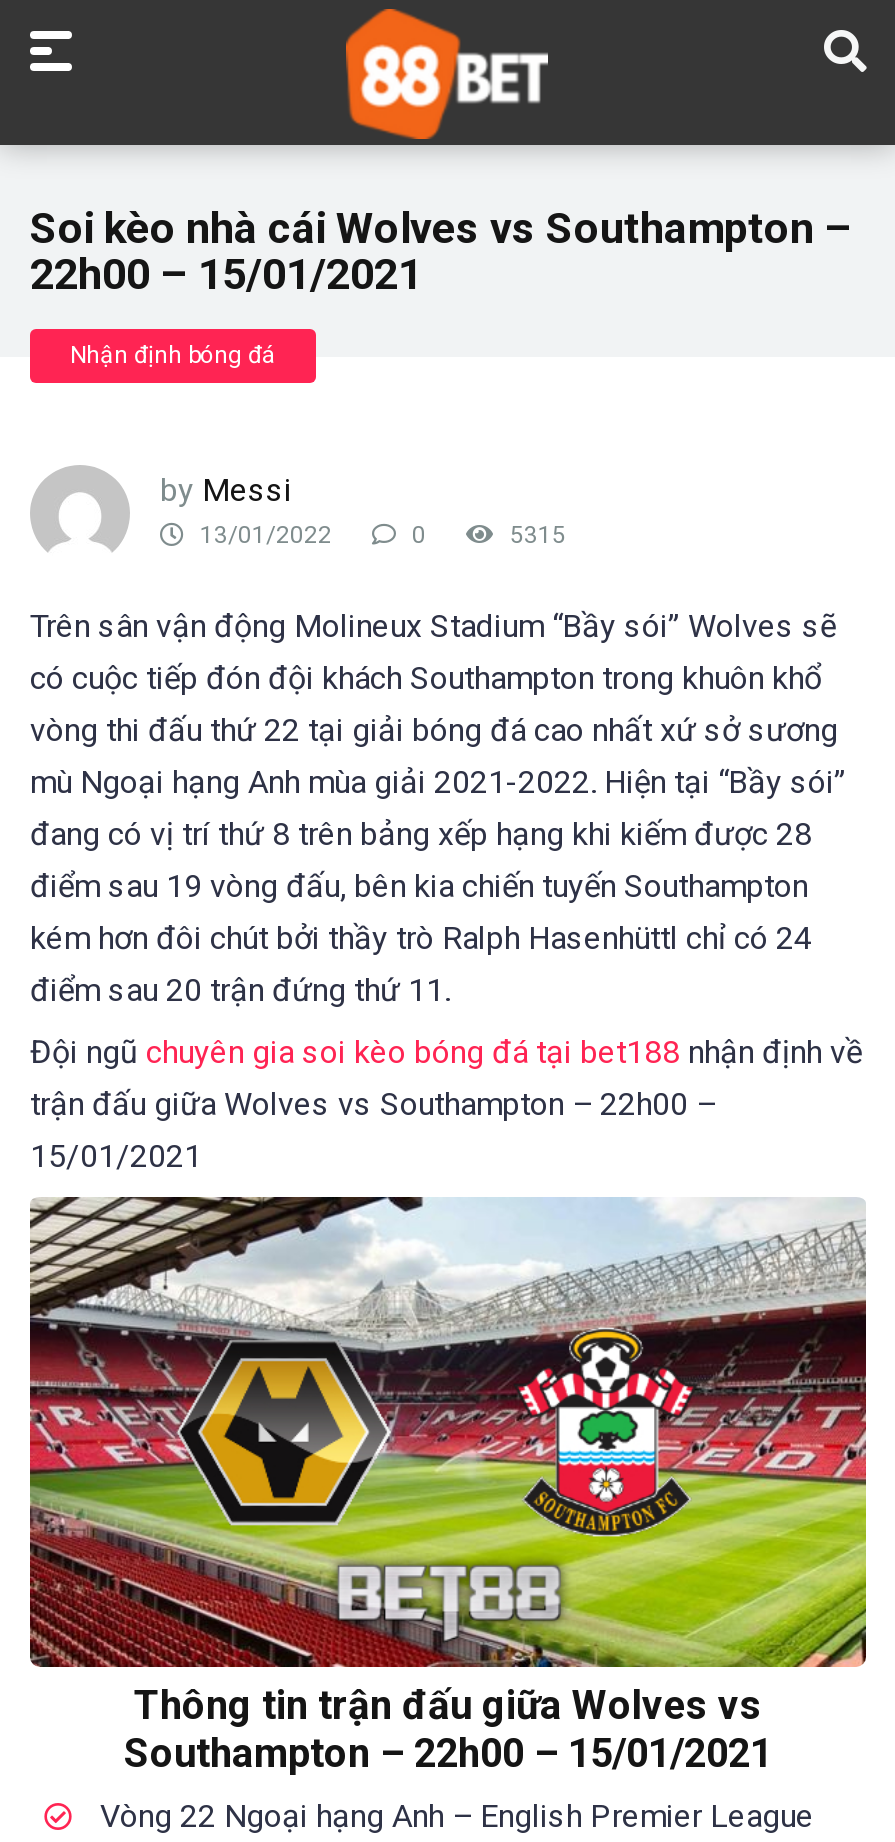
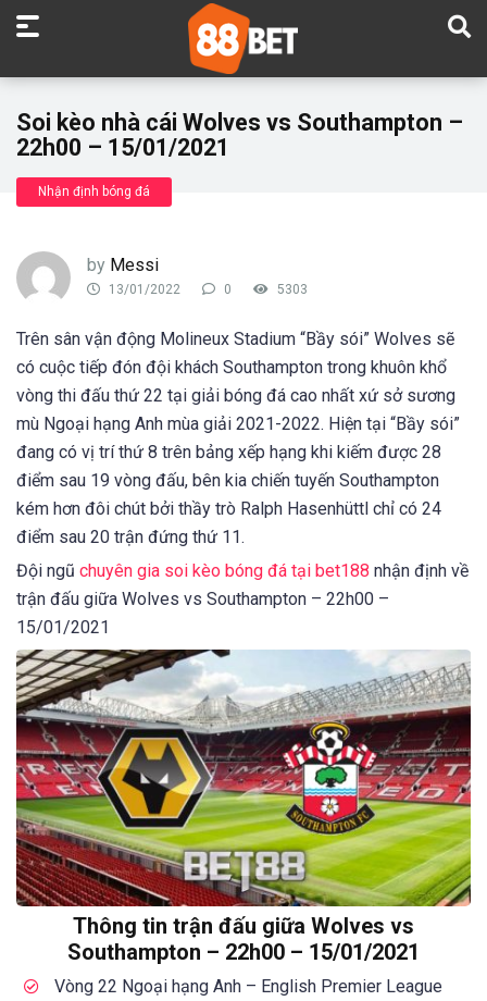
- 5315
+ 5303
